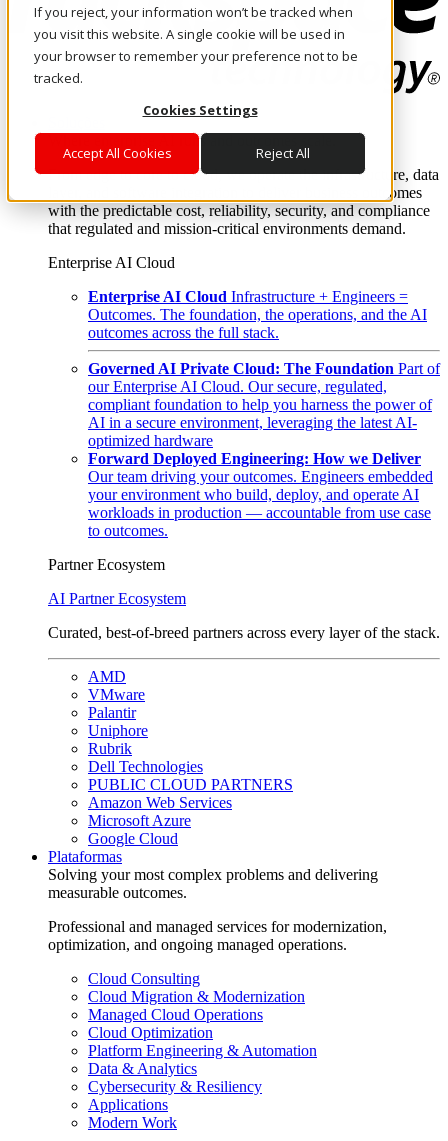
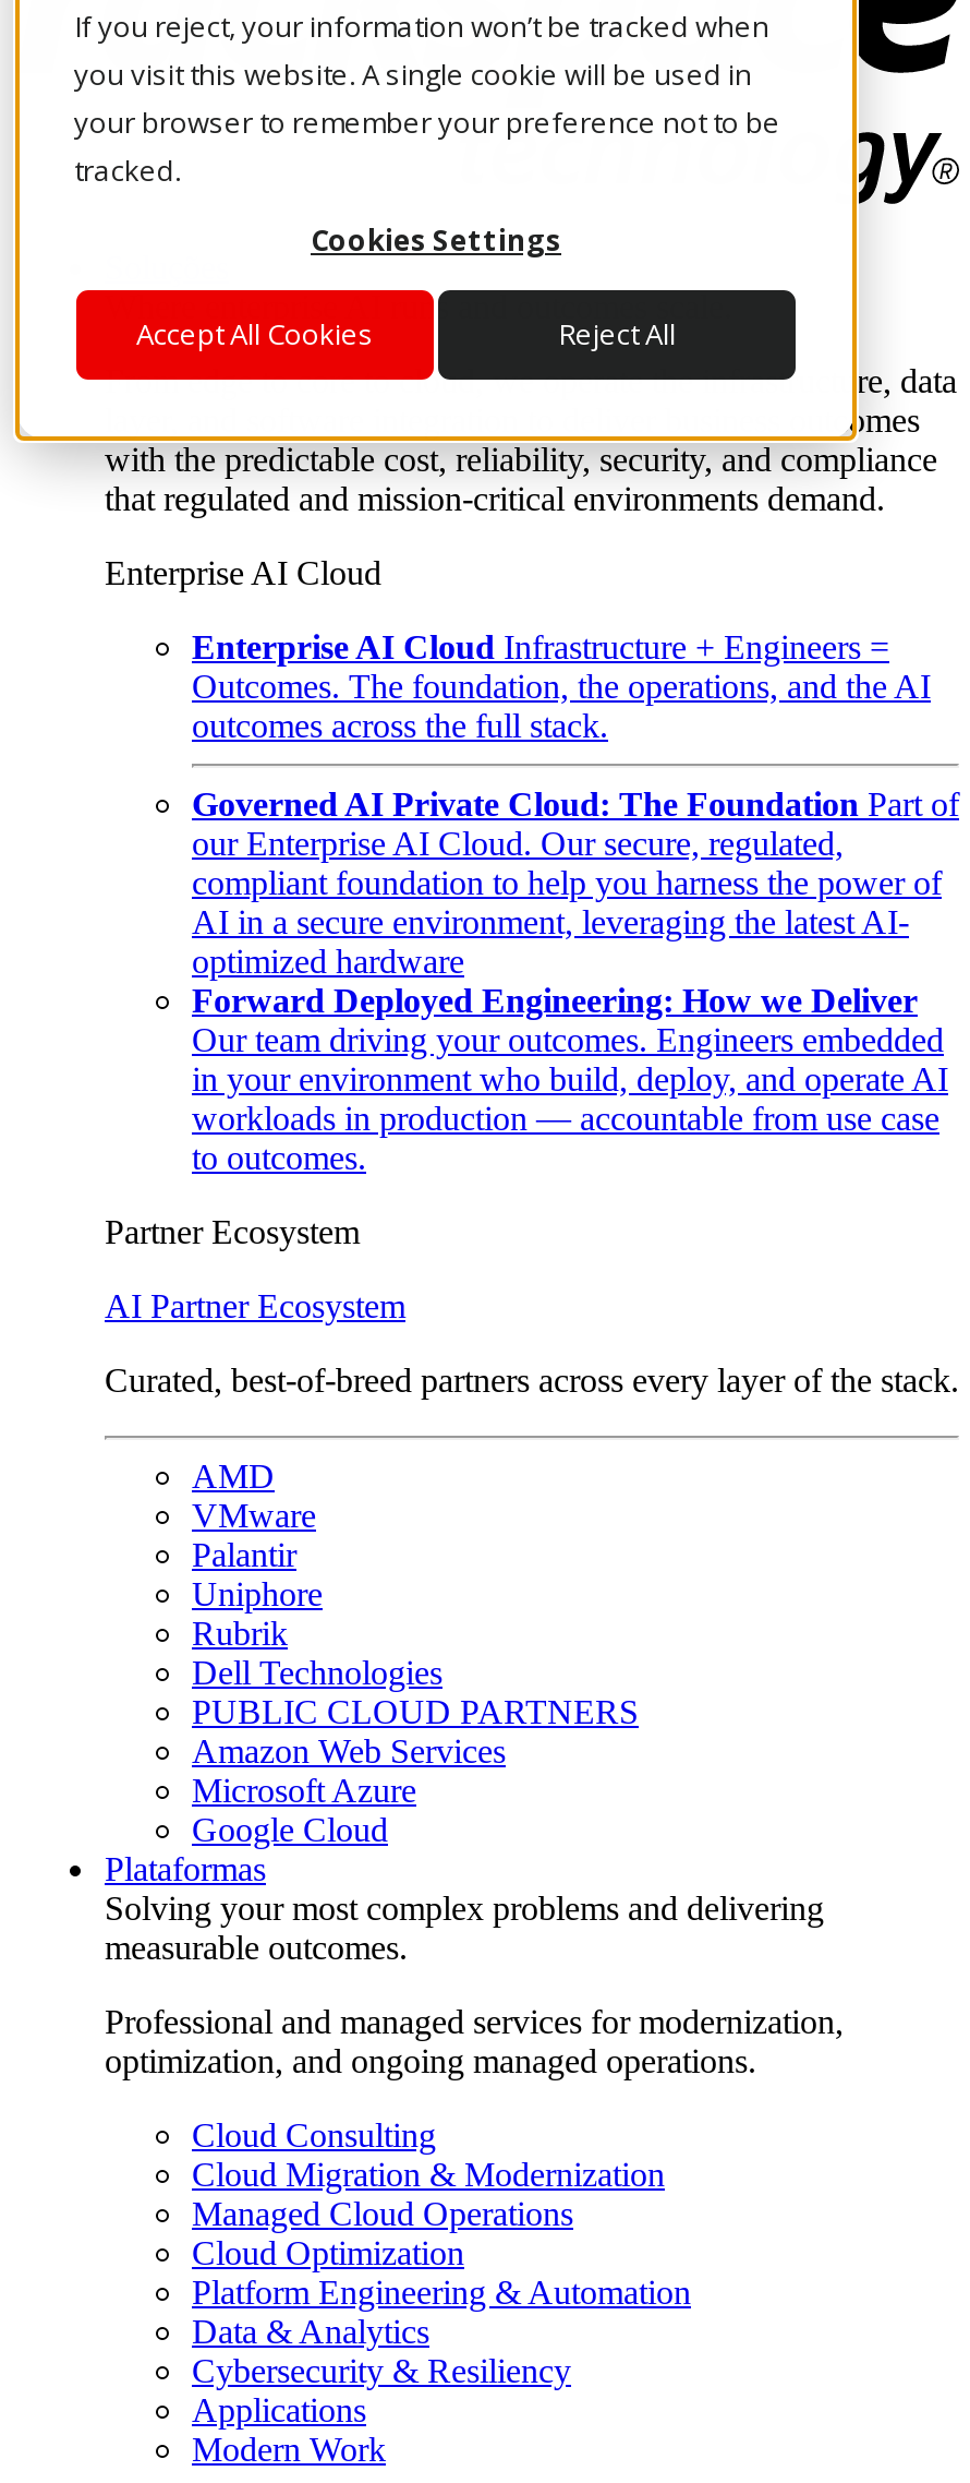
- your environment who build, deploy, and operate AI
+ in your environment who build, deploy, and operate AI
